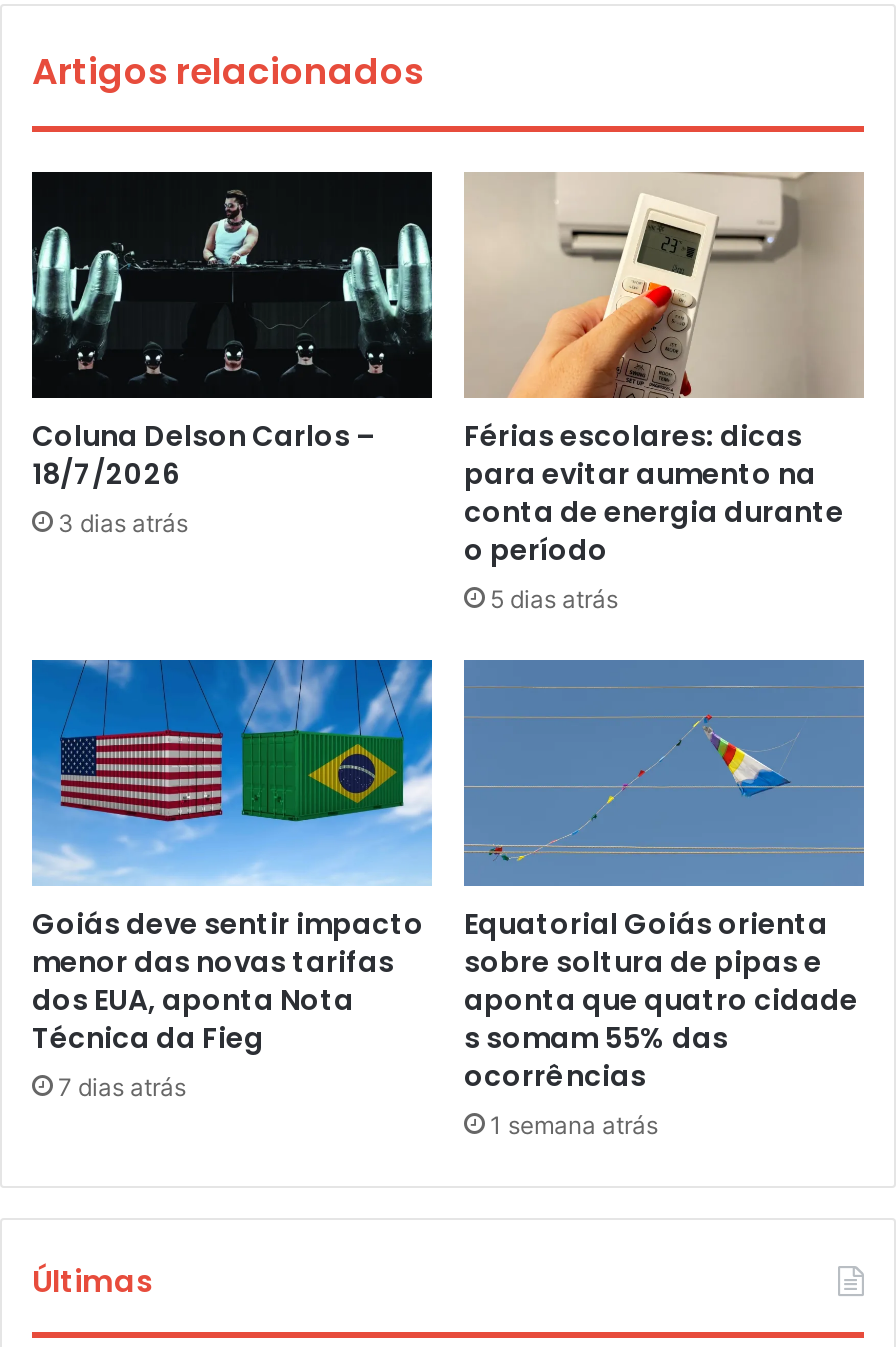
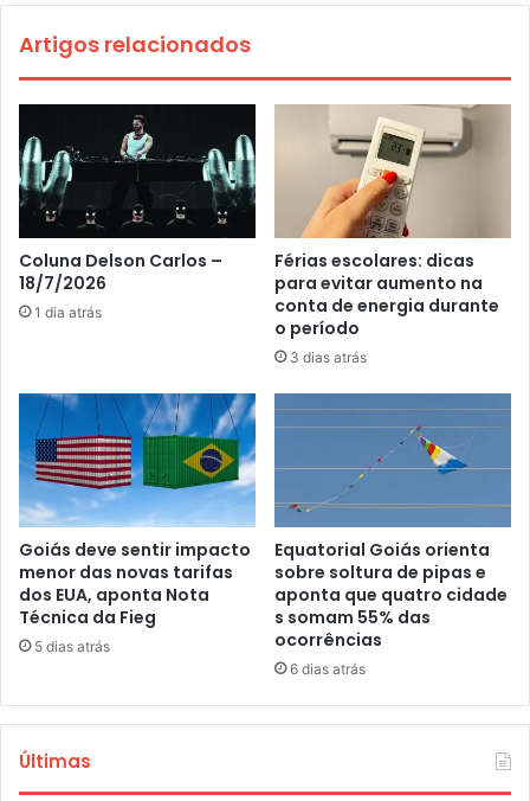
- 3 dias atrás
+ 1 dia atrás

- 5 dias atrás
+ 3 dias atrás

- 7 dias atrás
+ 5 dias atrás

- 1 semana atrás
+ 6 dias atrás
